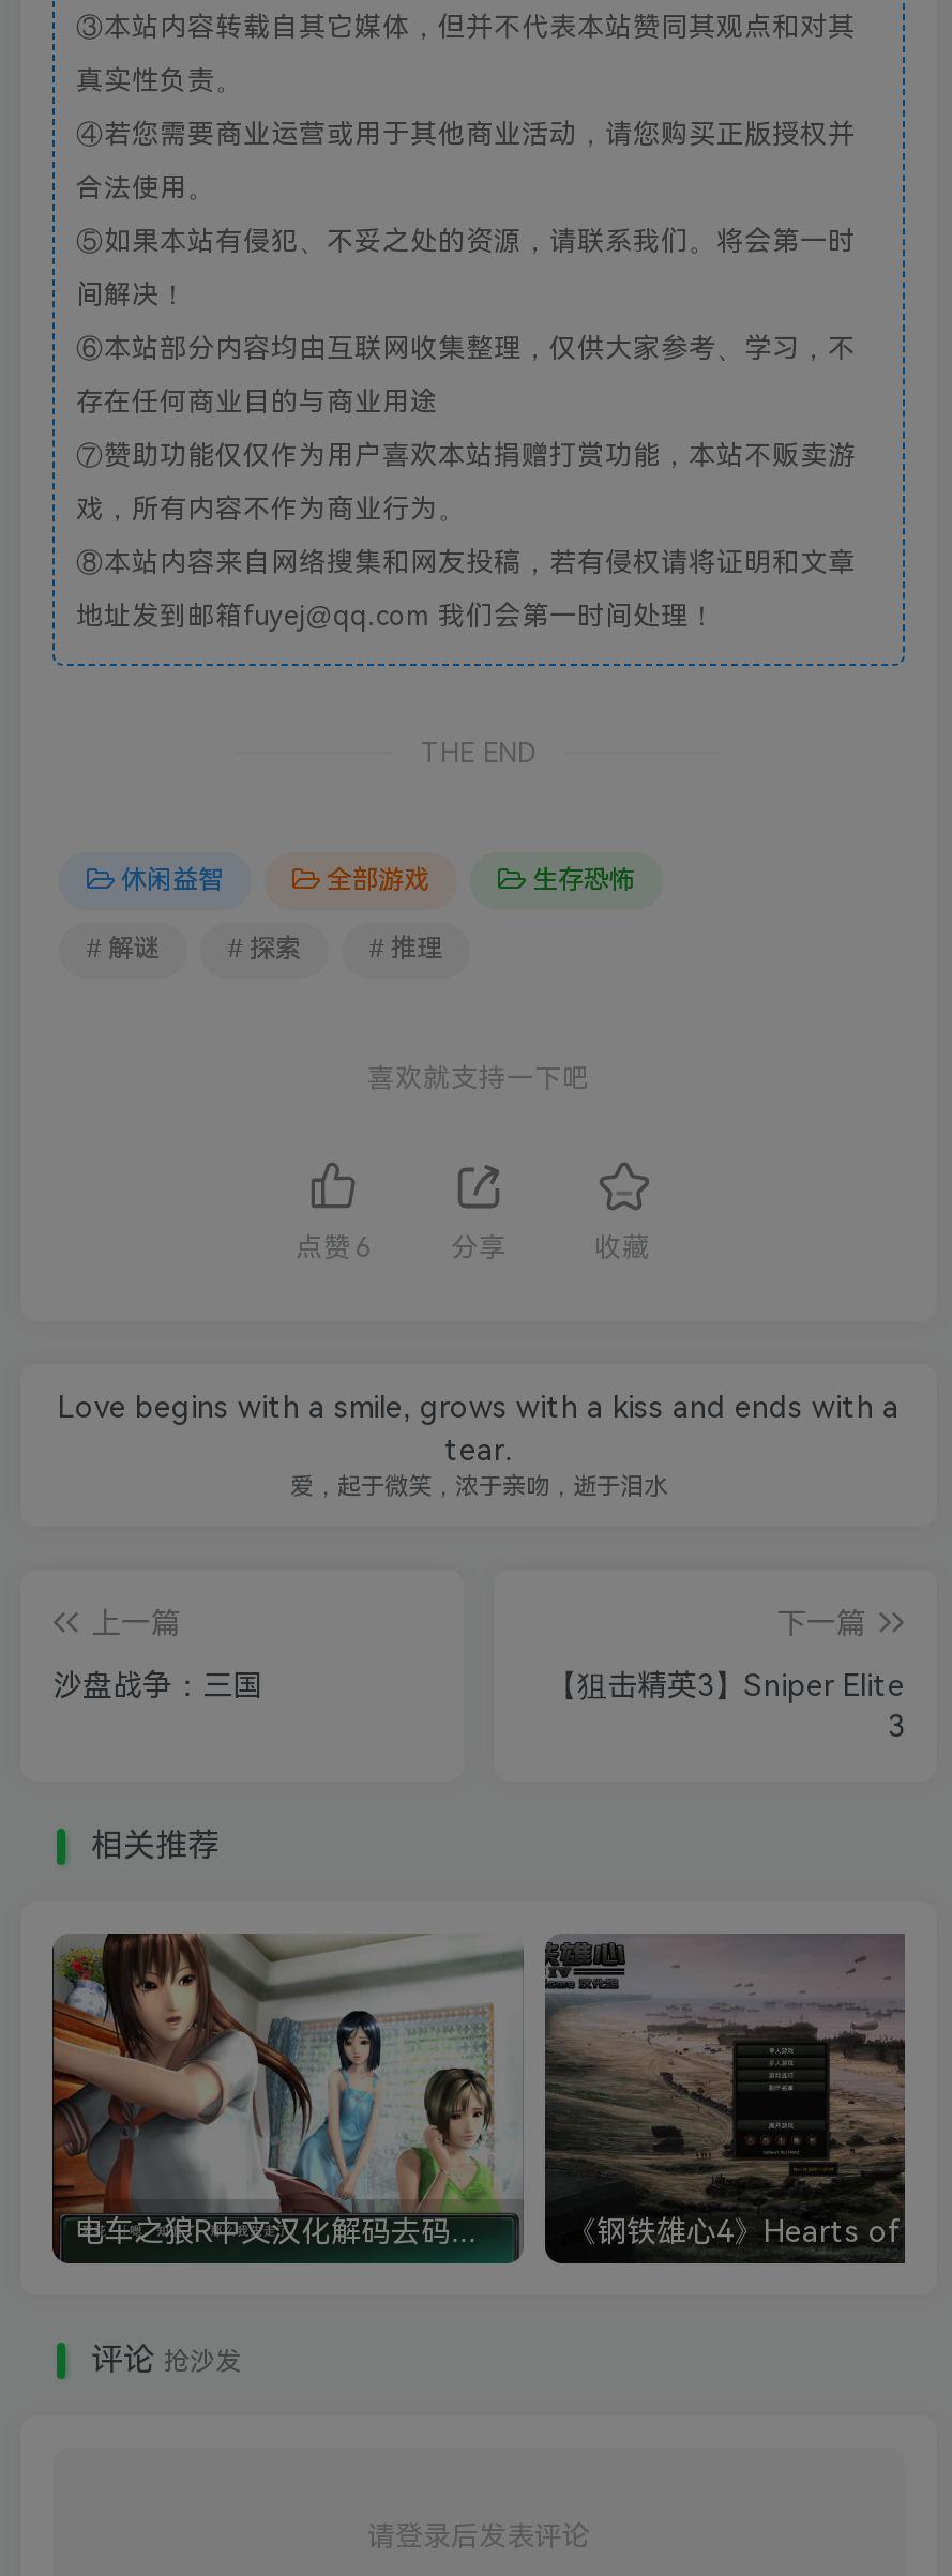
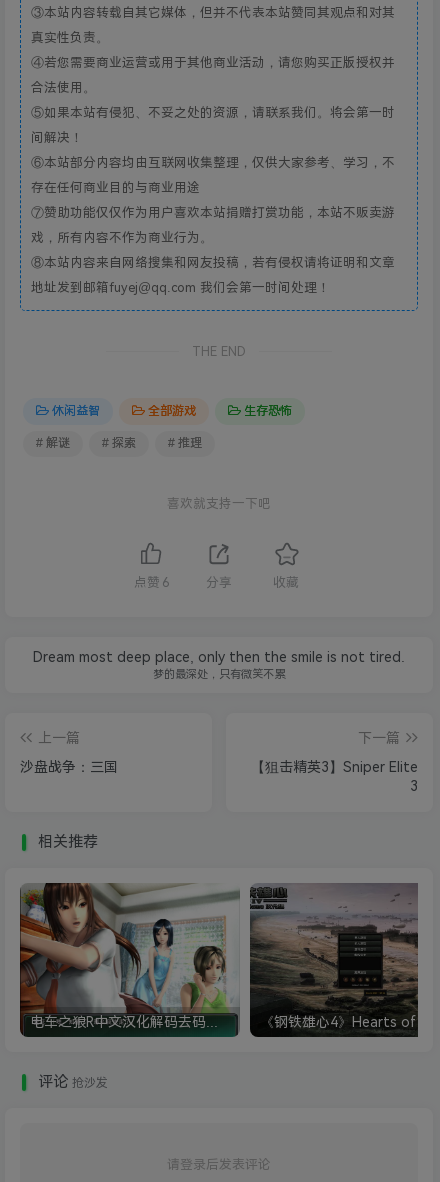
- Love begins with a smile, grows with a kiss and ends with a
- tear.
- 爱，起于微笑，浓于亲吻，逝于泪水
+ Dream most deep place, only then the smile is not tired.
+ 梦的最深处，只有微笑不累
